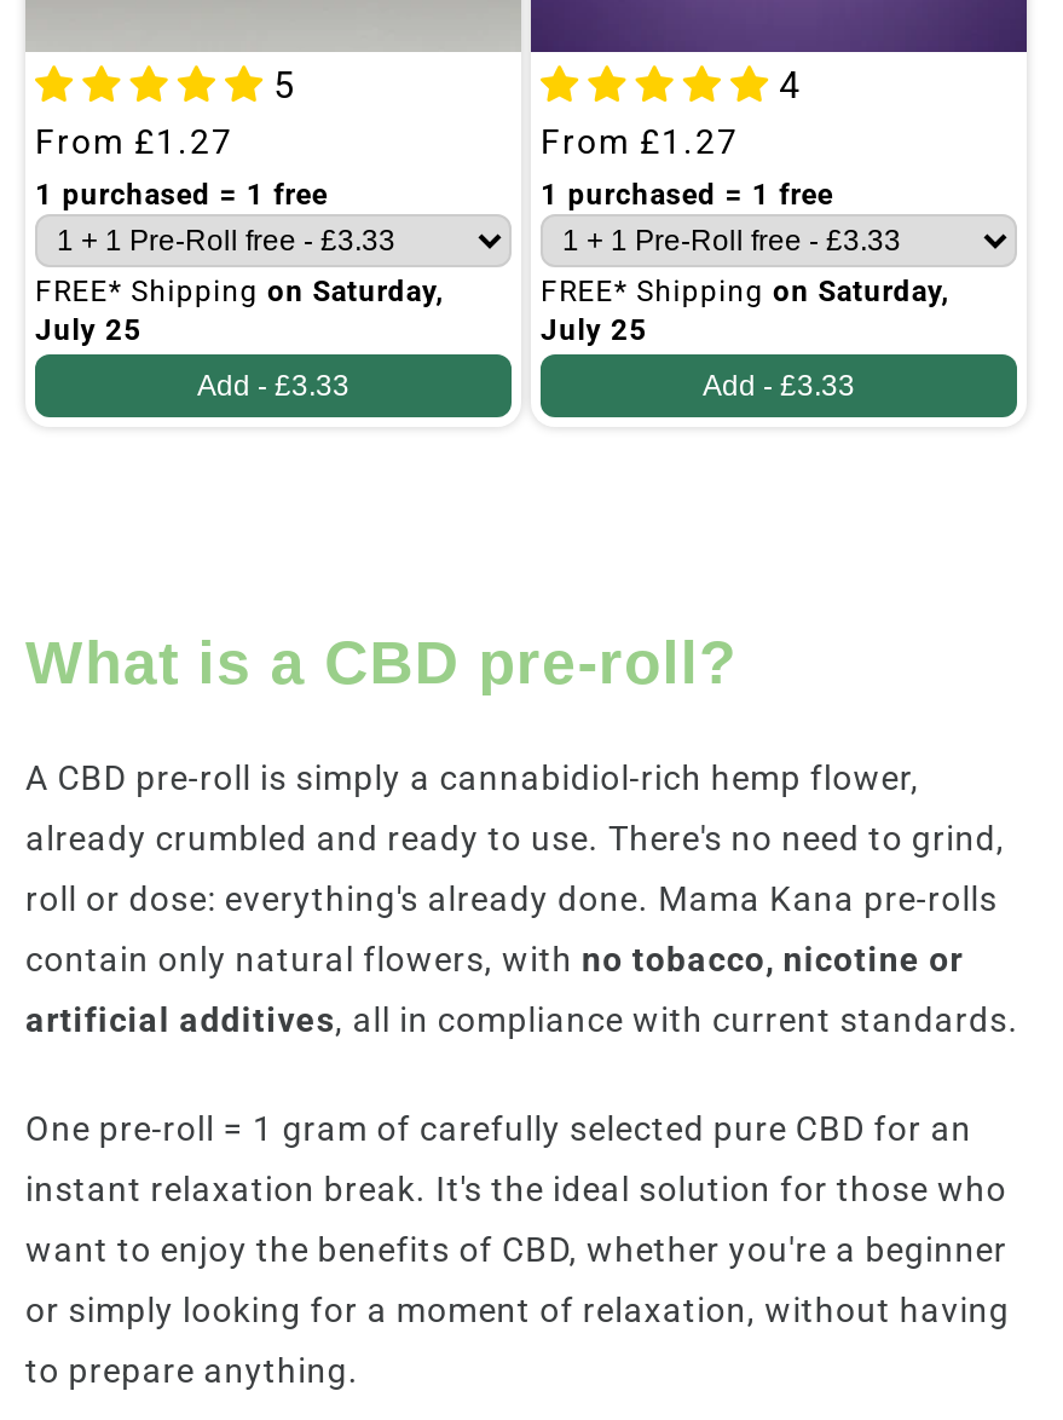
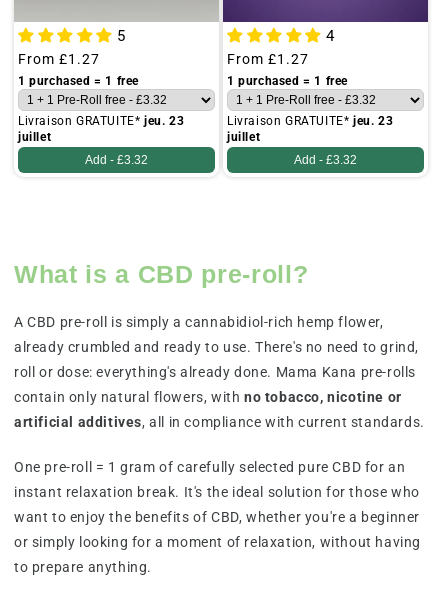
- FREE* Shipping on Saturday,
- July 25
+ Livraison GRATUITE* jeu. 23
+ juillet

- FREE* Shipping on Saturday,
- July 25
+ Livraison GRATUITE* jeu. 23
+ juillet

- Add - £3.33
+ Add - £3.32

- Add - £3.33
+ Add - £3.32
